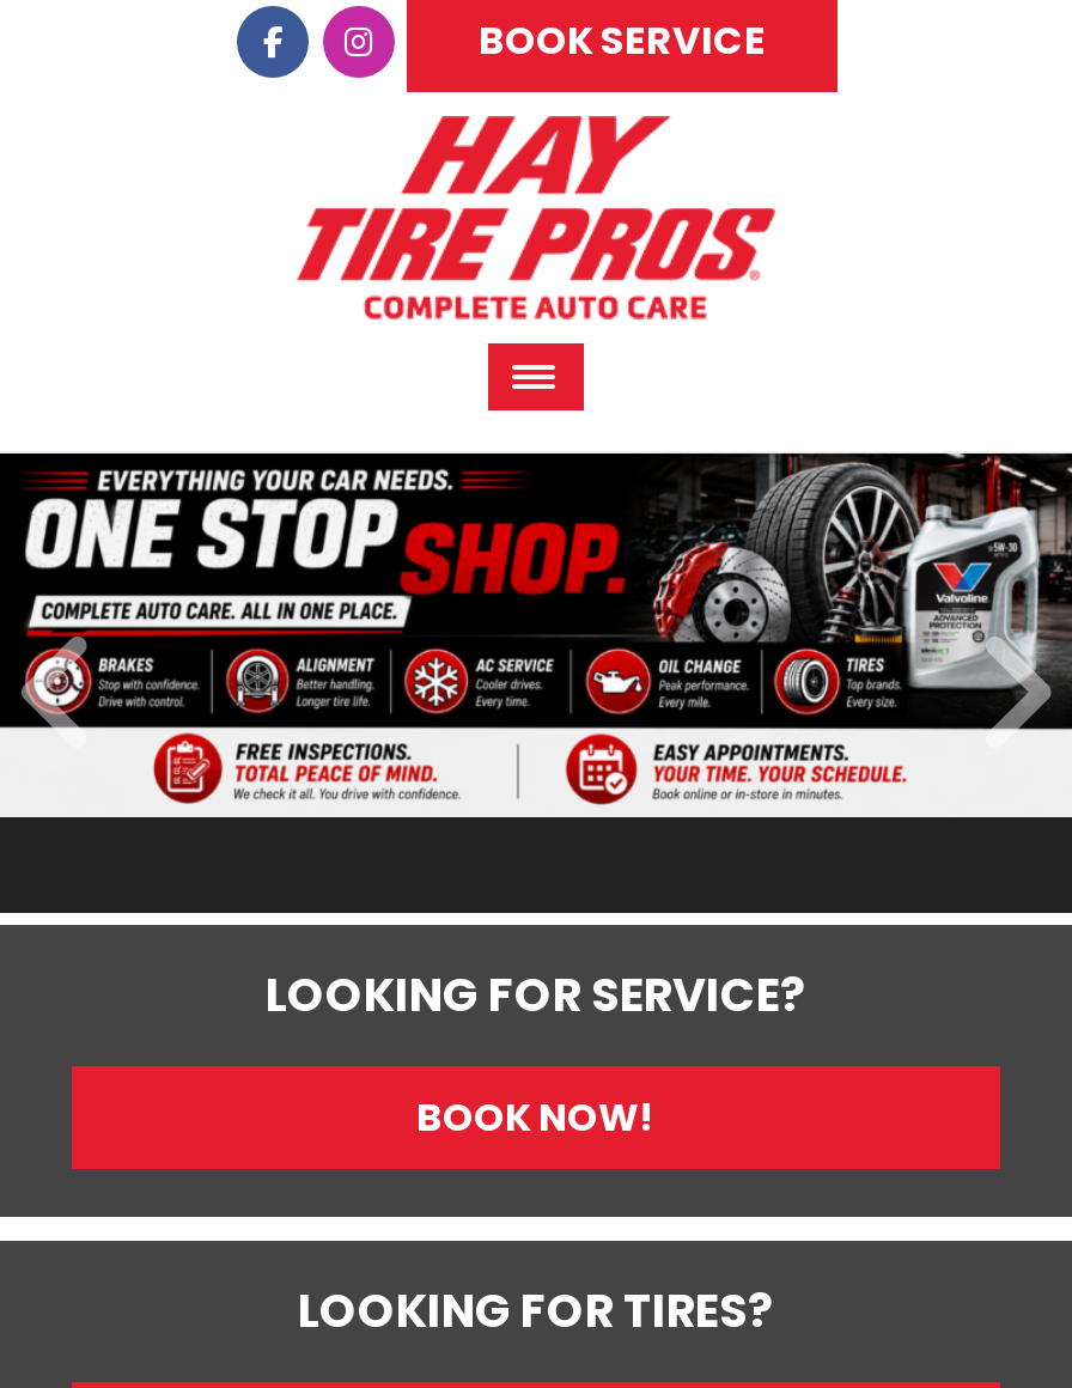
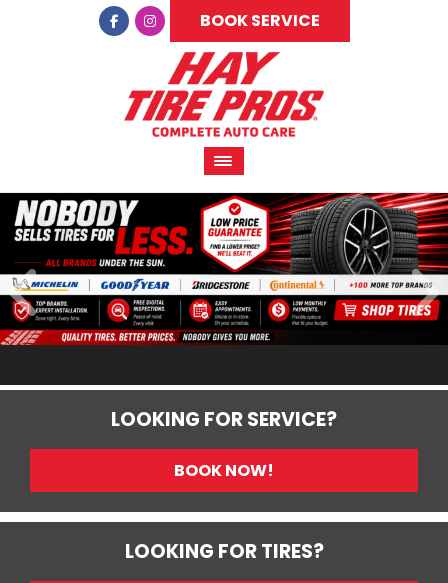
- [image]
+ [image]
